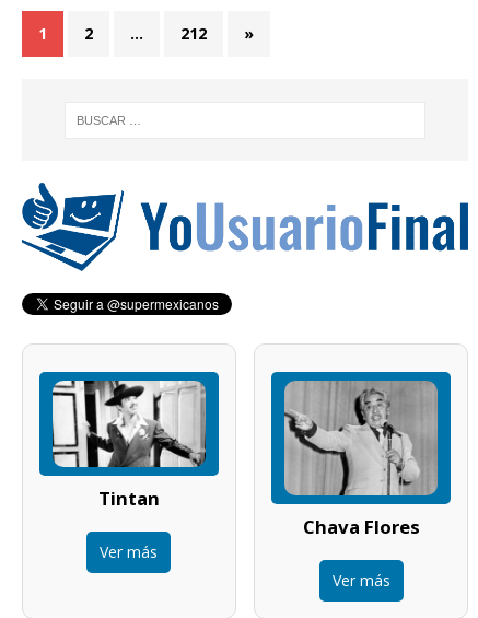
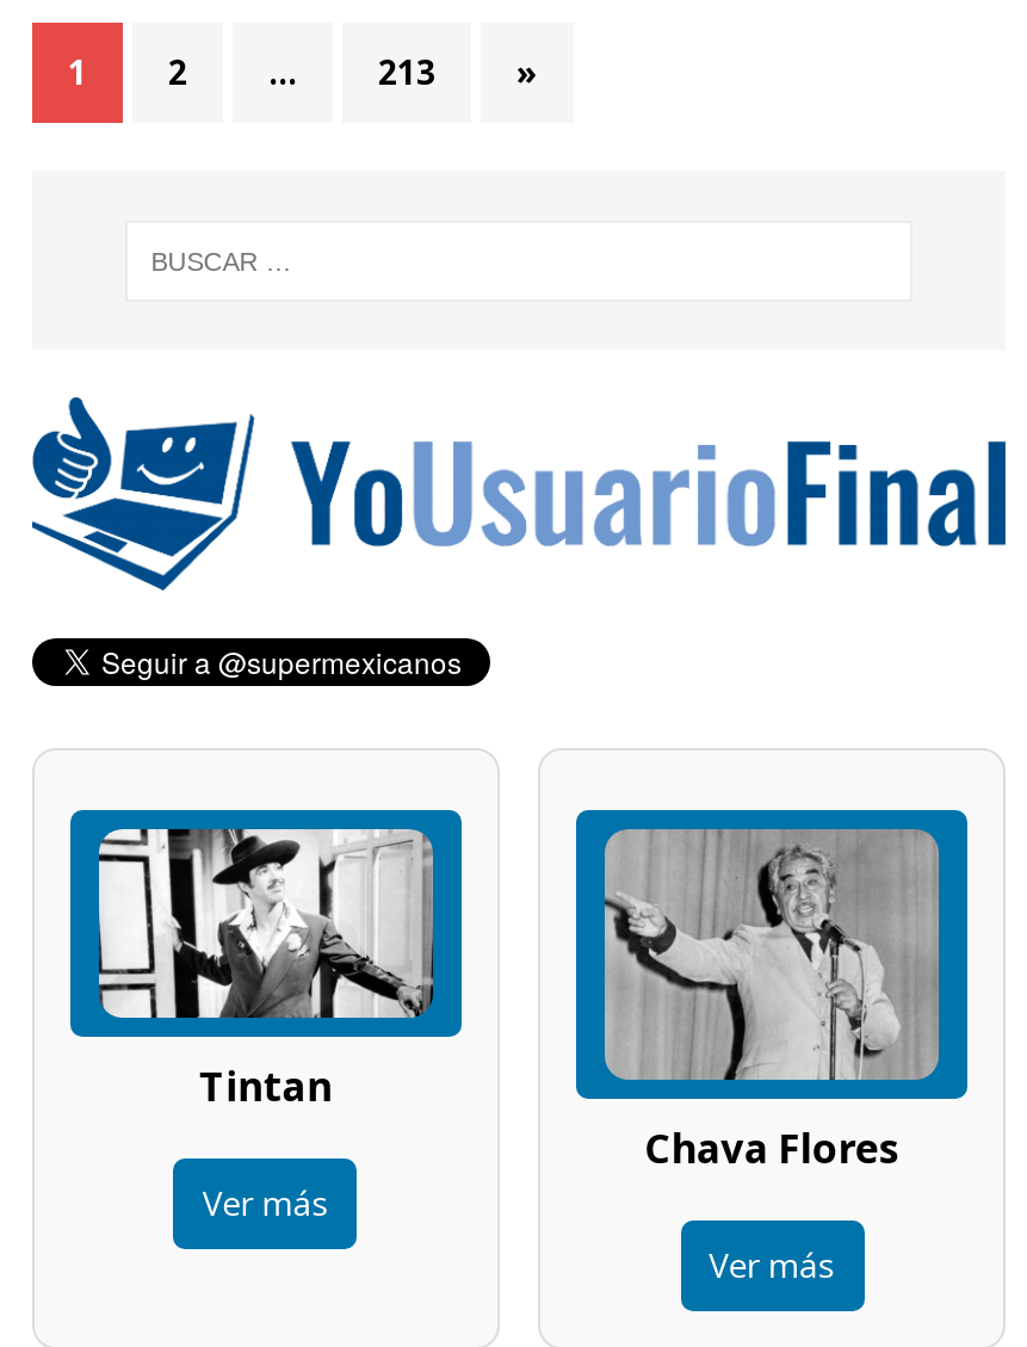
- 212
+ 213
